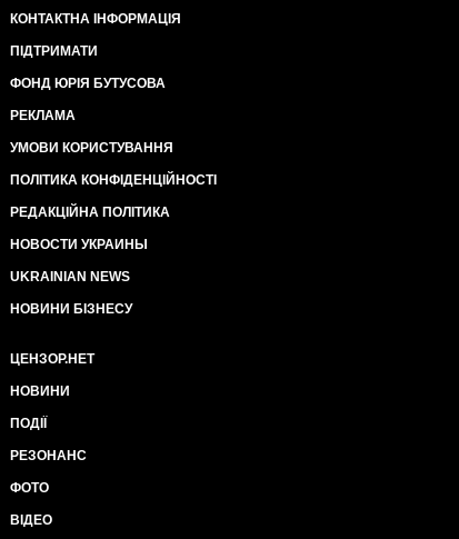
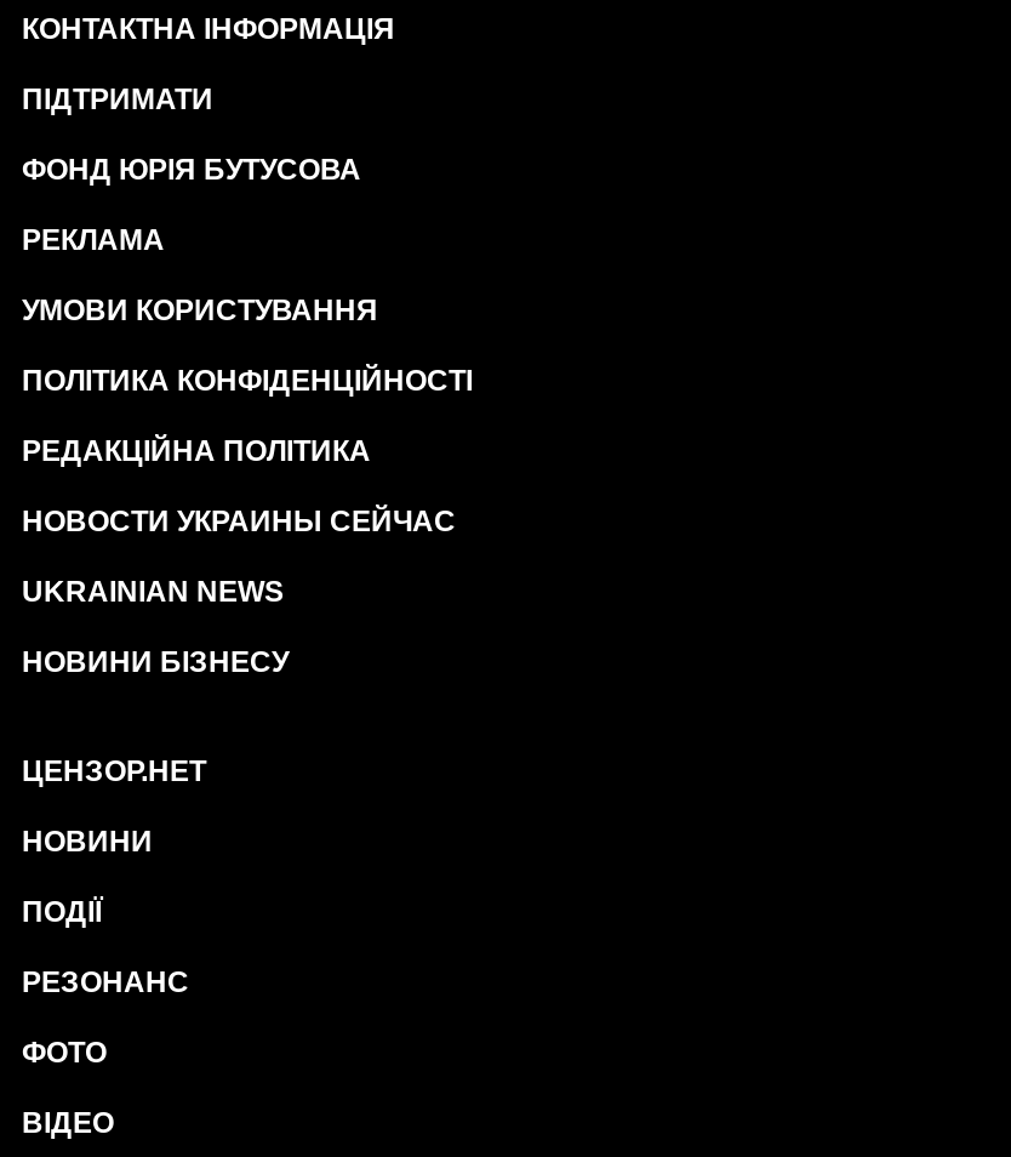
- НОВОСТИ УКРАИНЫ
+ НОВОСТИ УКРАИНЫ СЕЙЧАС
